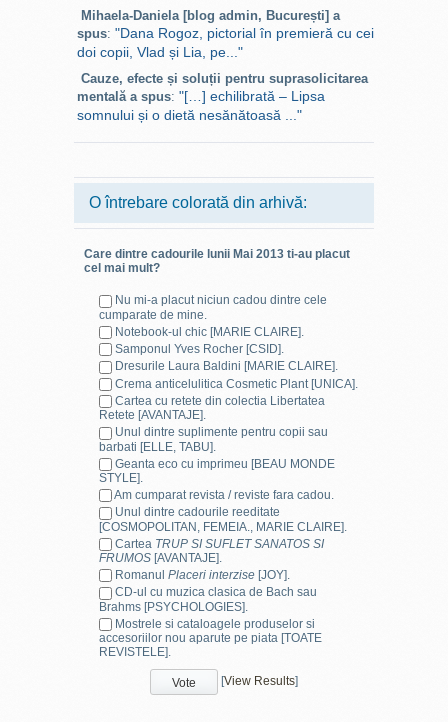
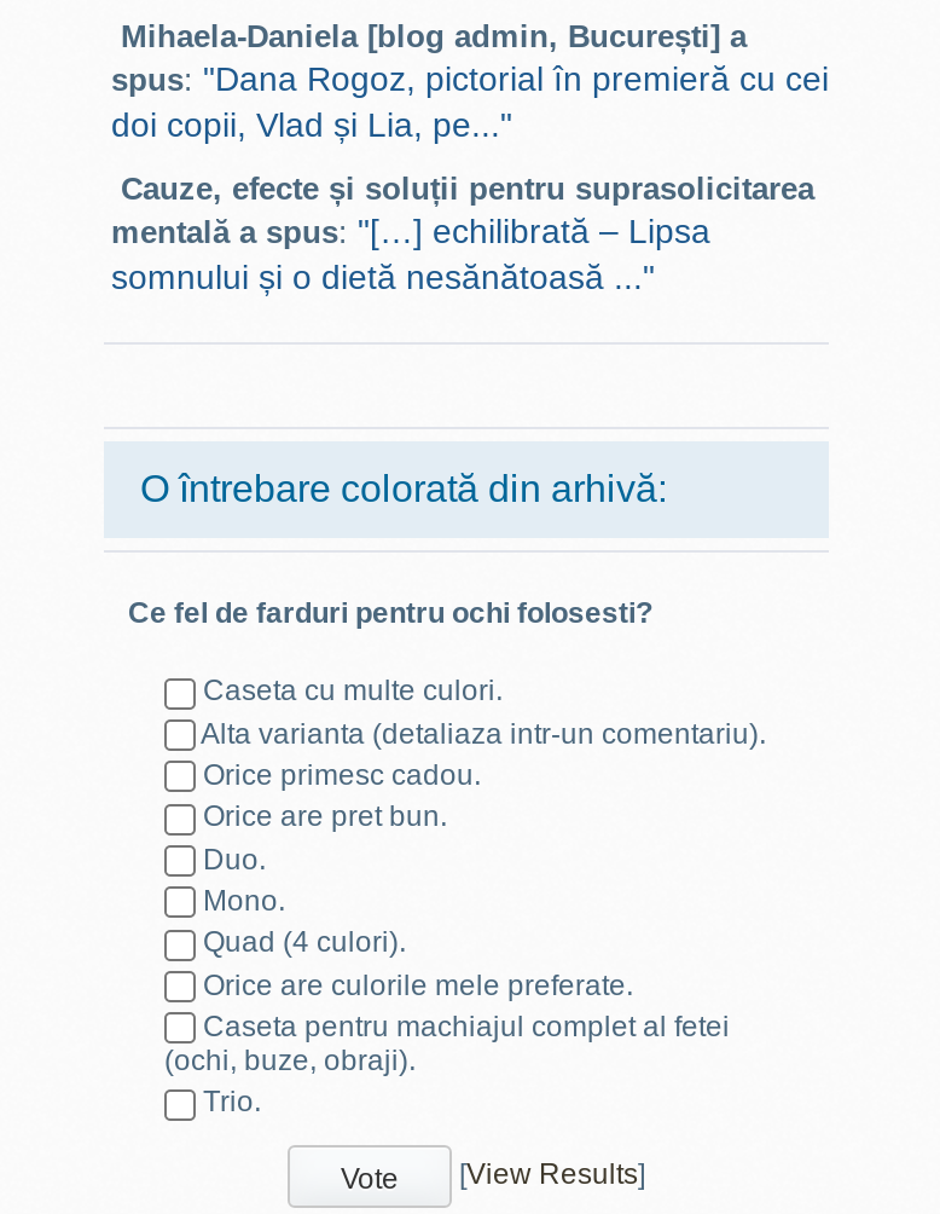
- Care dintre cadourile lunii Mai 2013 ti-au placut
- cel mai mult?
+ Ce fel de farduri pentru ochi folosesti?

- Nu mi-a placut niciun cadou dintre cele
- cumparate de mine.
- Notebook-ul chic [MARIE CLAIRE].
- Samponul Yves Rocher [CSID].
- Dresurile Laura Baldini [MARIE CLAIRE].
- Crema anticelulitica Cosmetic Plant [UNICA].
- Cartea cu retete din colectia Libertatea
- Retete [AVANTAJE].
- Unul dintre suplimente pentru copii sau
- barbati [ELLE, TABU].
- Geanta eco cu imprimeu [BEAU MONDE
- STYLE].
- Am cumparat revista / reviste fara cadou.
- Unul dintre cadourile reeditate
- [COSMOPOLITAN, FEMEIA., MARIE CLAIRE].
- Cartea TRUP SI SUFLET SANATOS SI
- FRUMOS [AVANTAJE].
- Romanul Placeri interzise [JOY].
- CD-ul cu muzica clasica de Bach sau
- Brahms [PSYCHOLOGIES].
- Mostrele si cataloagele produselor si
- accesoriilor nou aparute pe piata [TOATE
- REVISTELE].
+ Caseta cu multe culori.
+ Alta varianta (detaliaza intr-un comentariu).
+ Orice primesc cadou.
+ Orice are pret bun.
+ Duo.
+ Mono.
+ Quad (4 culori).
+ Orice are culorile mele preferate.
+ Caseta pentru machiajul complet al fetei
+ (ochi, buze, obraji).
+ Trio.
